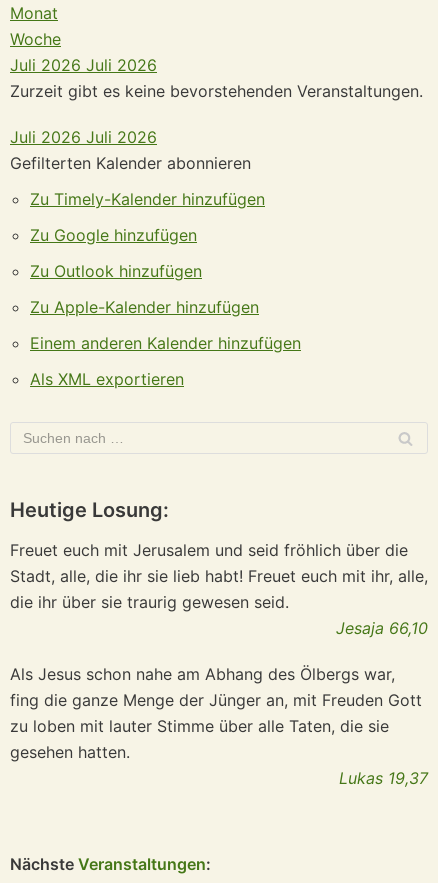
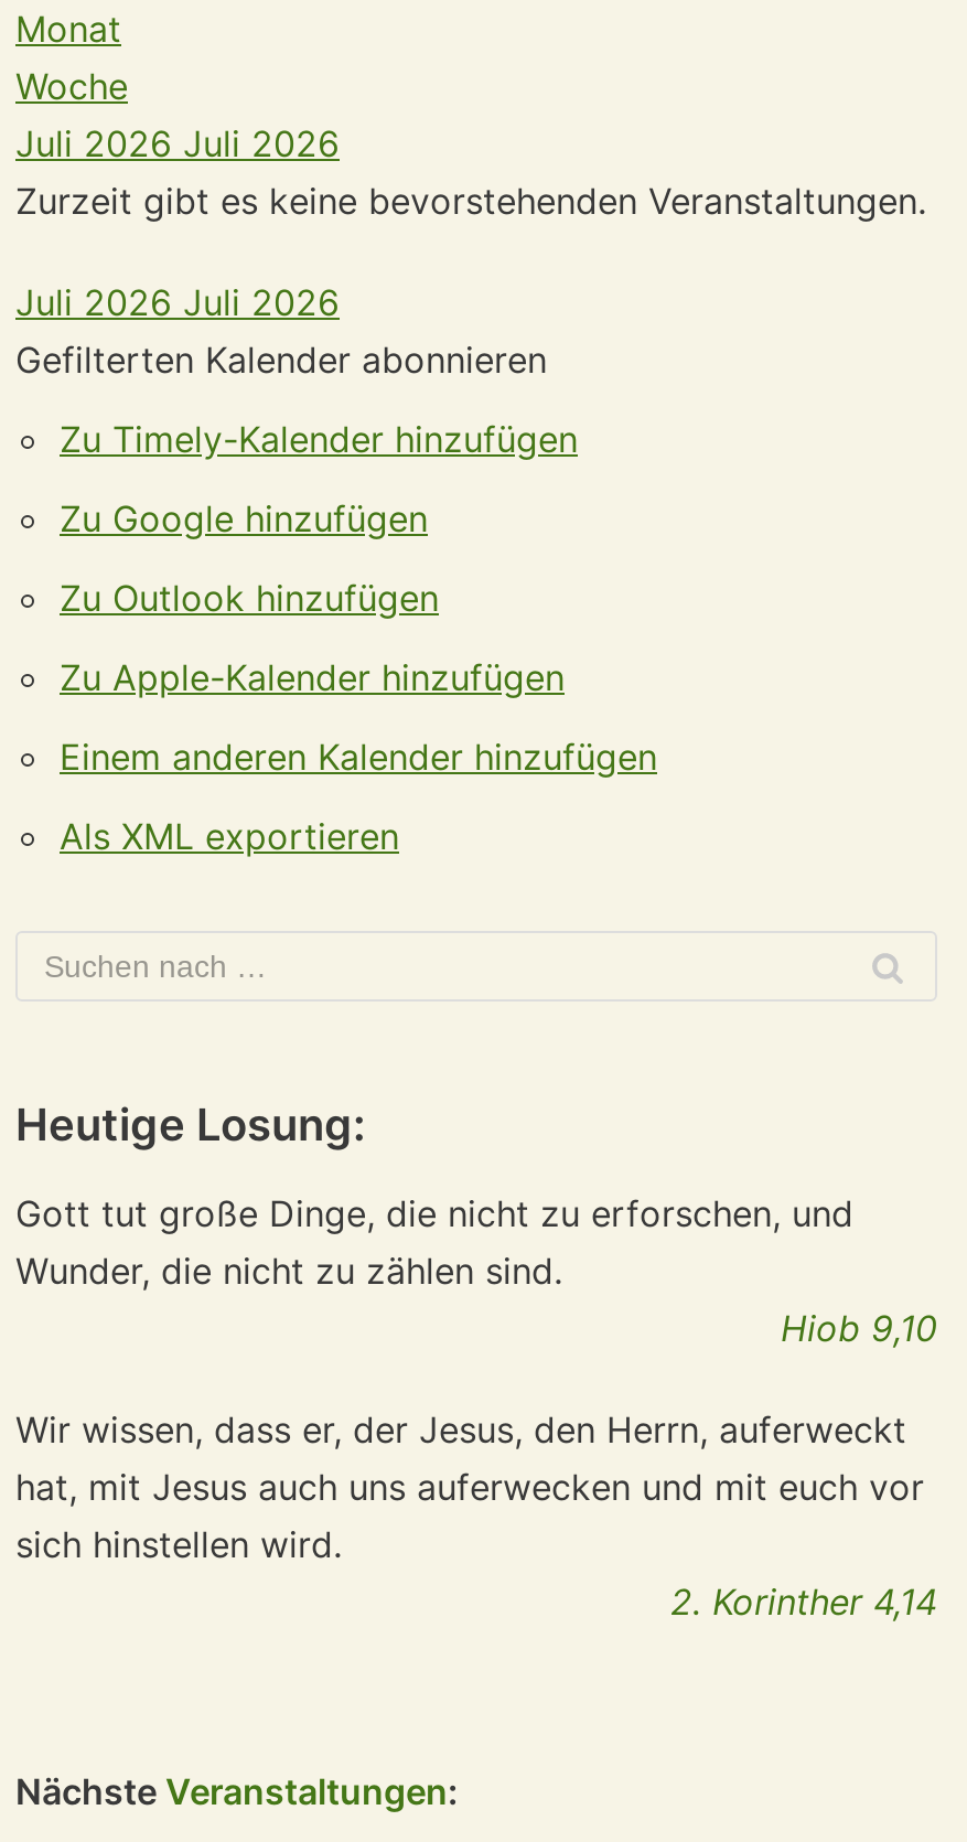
- Freuet euch mit Jerusalem und seid fröhlich über die
- Stadt, alle, die ihr sie lieb habt! Freuet euch mit ihr, alle,
- die ihr über sie traurig gewesen seid.
- Jesaja 66,10
+ Gott tut große Dinge, die nicht zu erforschen, und
+ Wunder, die nicht zu zählen sind.
+ Hiob 9,10

- Als Jesus schon nahe am Abhang des Ölbergs war,
- fing die ganze Menge der Jünger an, mit Freuden Gott
- zu loben mit lauter Stimme über alle Taten, die sie
- gesehen hatten.
- Lukas 19,37
+ Wir wissen, dass er, der Jesus, den Herrn, auferweckt
+ hat, mit Jesus auch uns auferwecken und mit euch vor
+ sich hinstellen wird.
+ 2. Korinther 4,14
